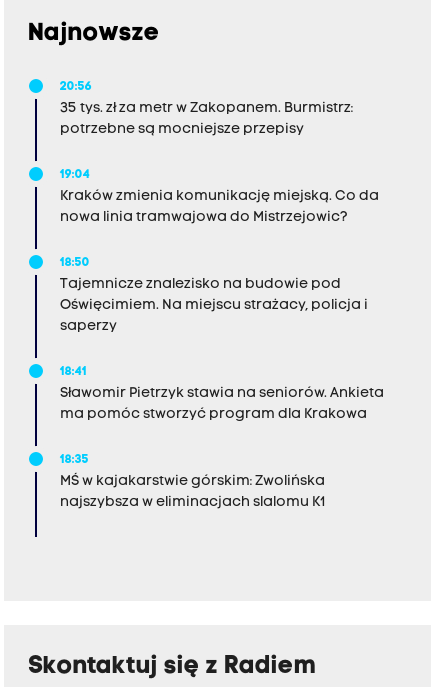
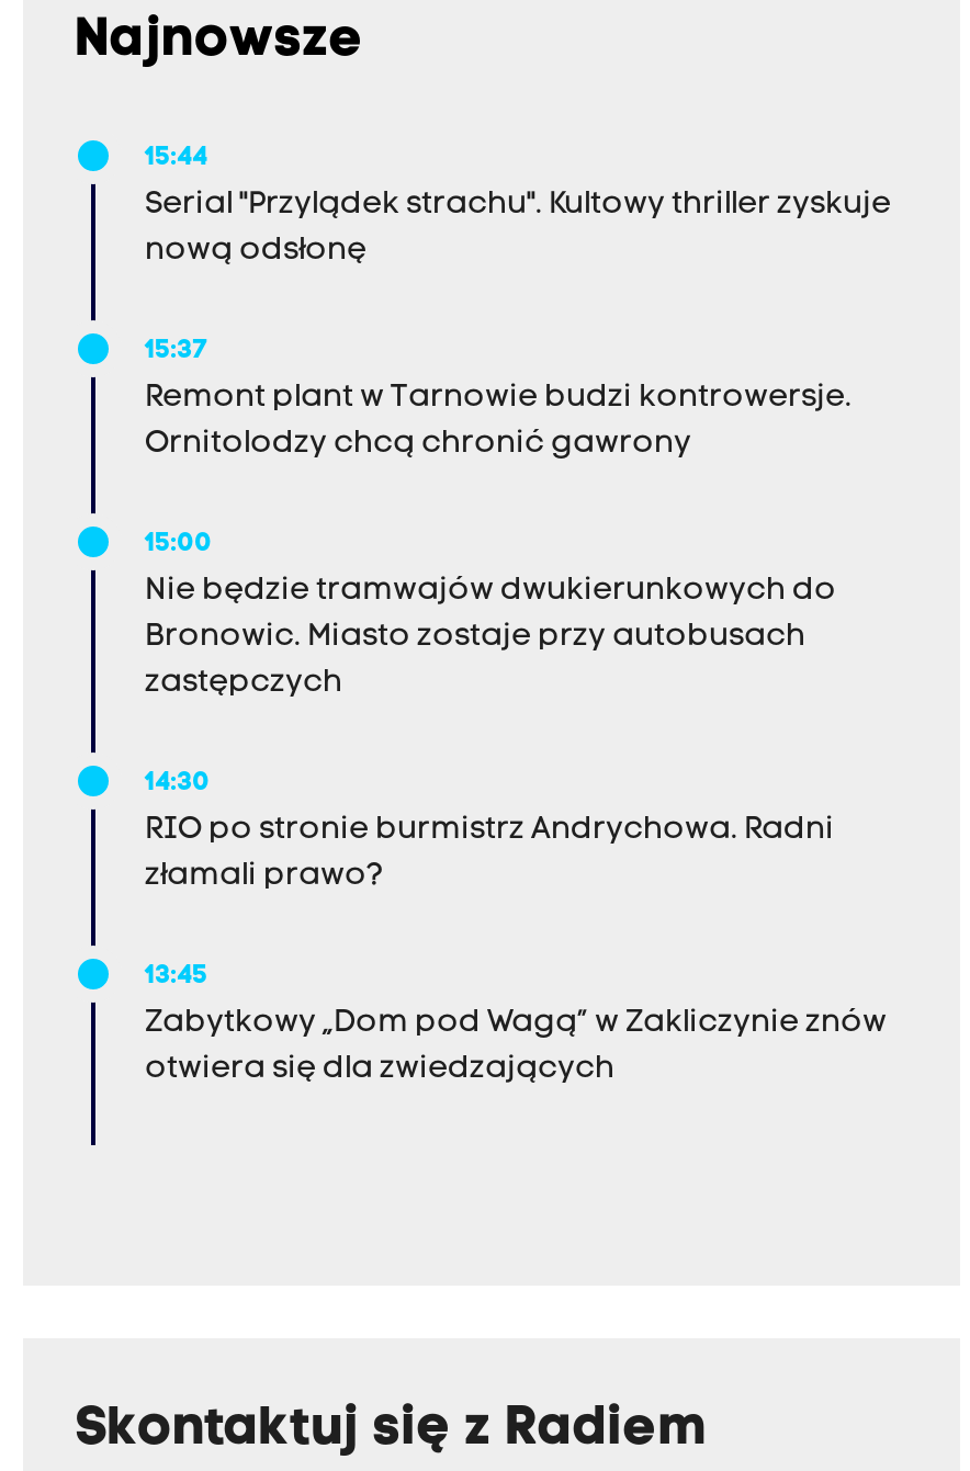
- 20:56
+ 15:44

- 35 tys. zł za metr w Zakopanem. Burmistrz:
- potrzebne są mocniejsze przepisy
+ Serial "Przylądek strachu". Kultowy thriller zyskuje
+ nową odsłonę

- 19:04
+ 15:37

- Kraków zmienia komunikację miejską. Co da
- nowa linia tramwajowa do Mistrzejowic?
+ Remont plant w Tarnowie budzi kontrowersje.
+ Ornitolodzy chcą chronić gawrony

- 18:50
+ 15:00

- Tajemnicze znalezisko na budowie pod
- Oświęcimiem. Na miejscu strażacy, policja i
- saperzy
+ Nie będzie tramwajów dwukierunkowych do
+ Bronowic. Miasto zostaje przy autobusach
+ zastępczych

- 18:41
+ 14:30

- Sławomir Pietrzyk stawia na seniorów. Ankieta
- ma pomóc stworzyć program dla Krakowa
+ RIO po stronie burmistrz Andrychowa. Radni
+ złamali prawo?

- 18:35
+ 13:45

- MŚ w kajakarstwie górskim: Zwolińska
- najszybsza w eliminacjach slalomu K1
+ Zabytkowy „Dom pod Wagą” w Zakliczynie znów
+ otwiera się dla zwiedzających
